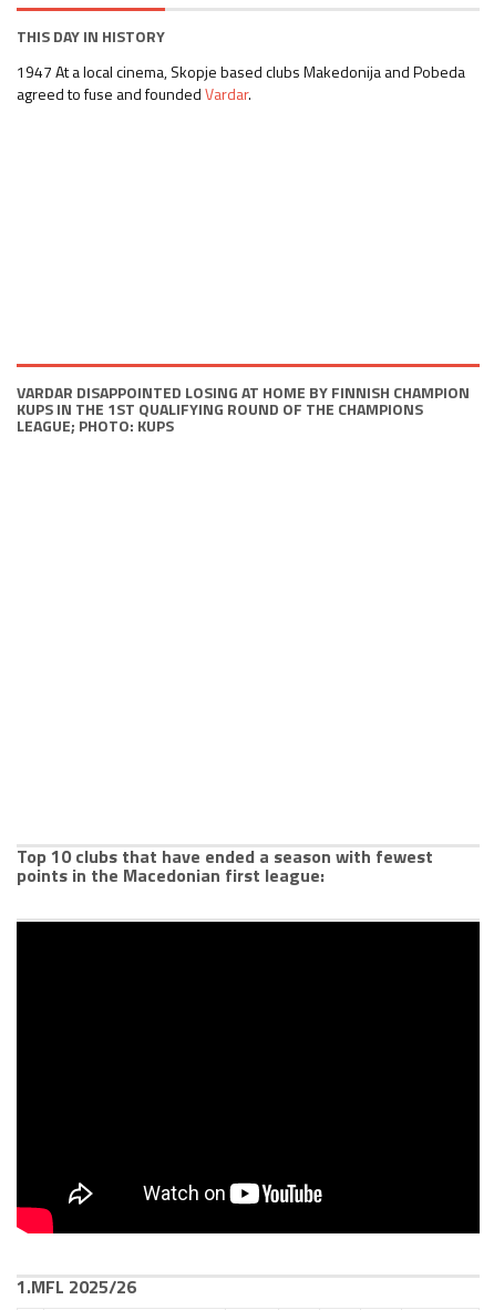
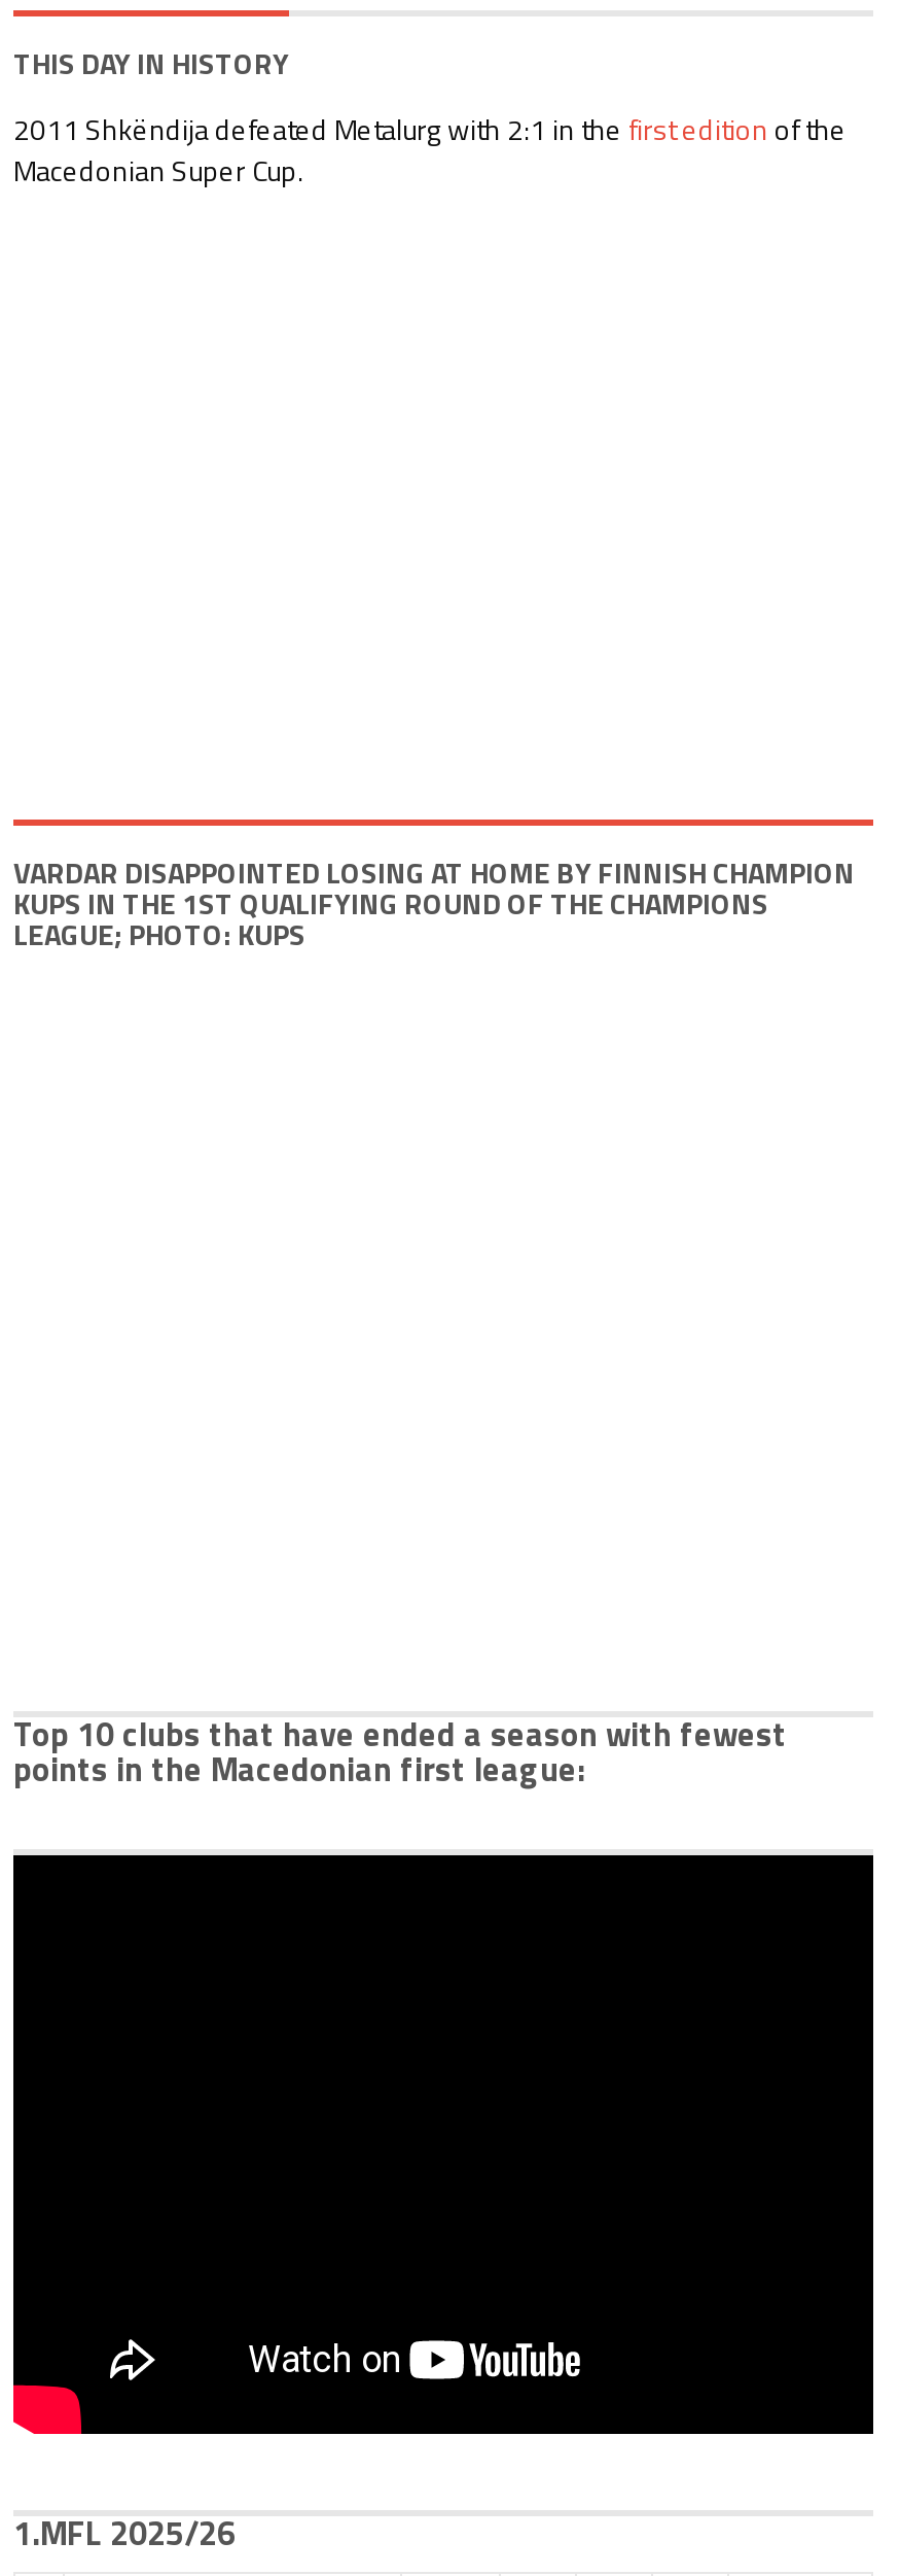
- 1947 At a local cinema, Skopje based clubs Makedonija and Pobeda
- agreed to fuse and founded Vardar.
+ 2011 Shkëndija defeated Metalurg with 2:1 in the first edition of the
+ Macedonian Super Cup.
